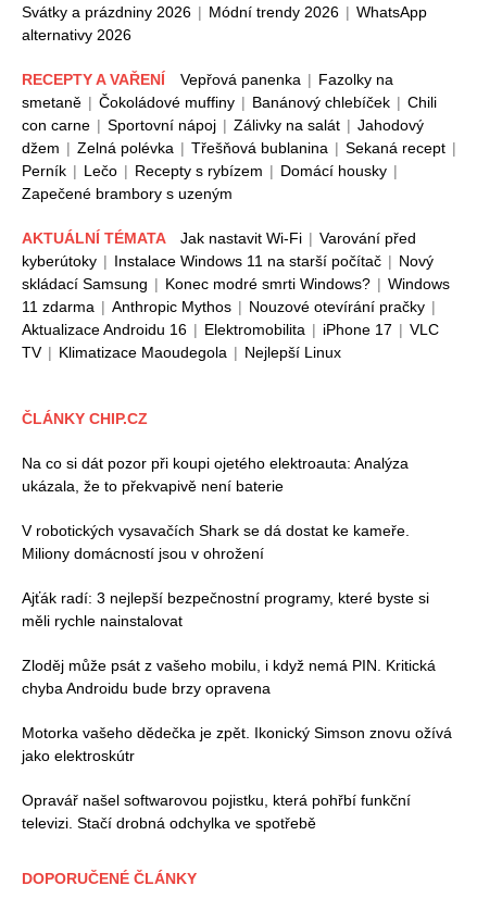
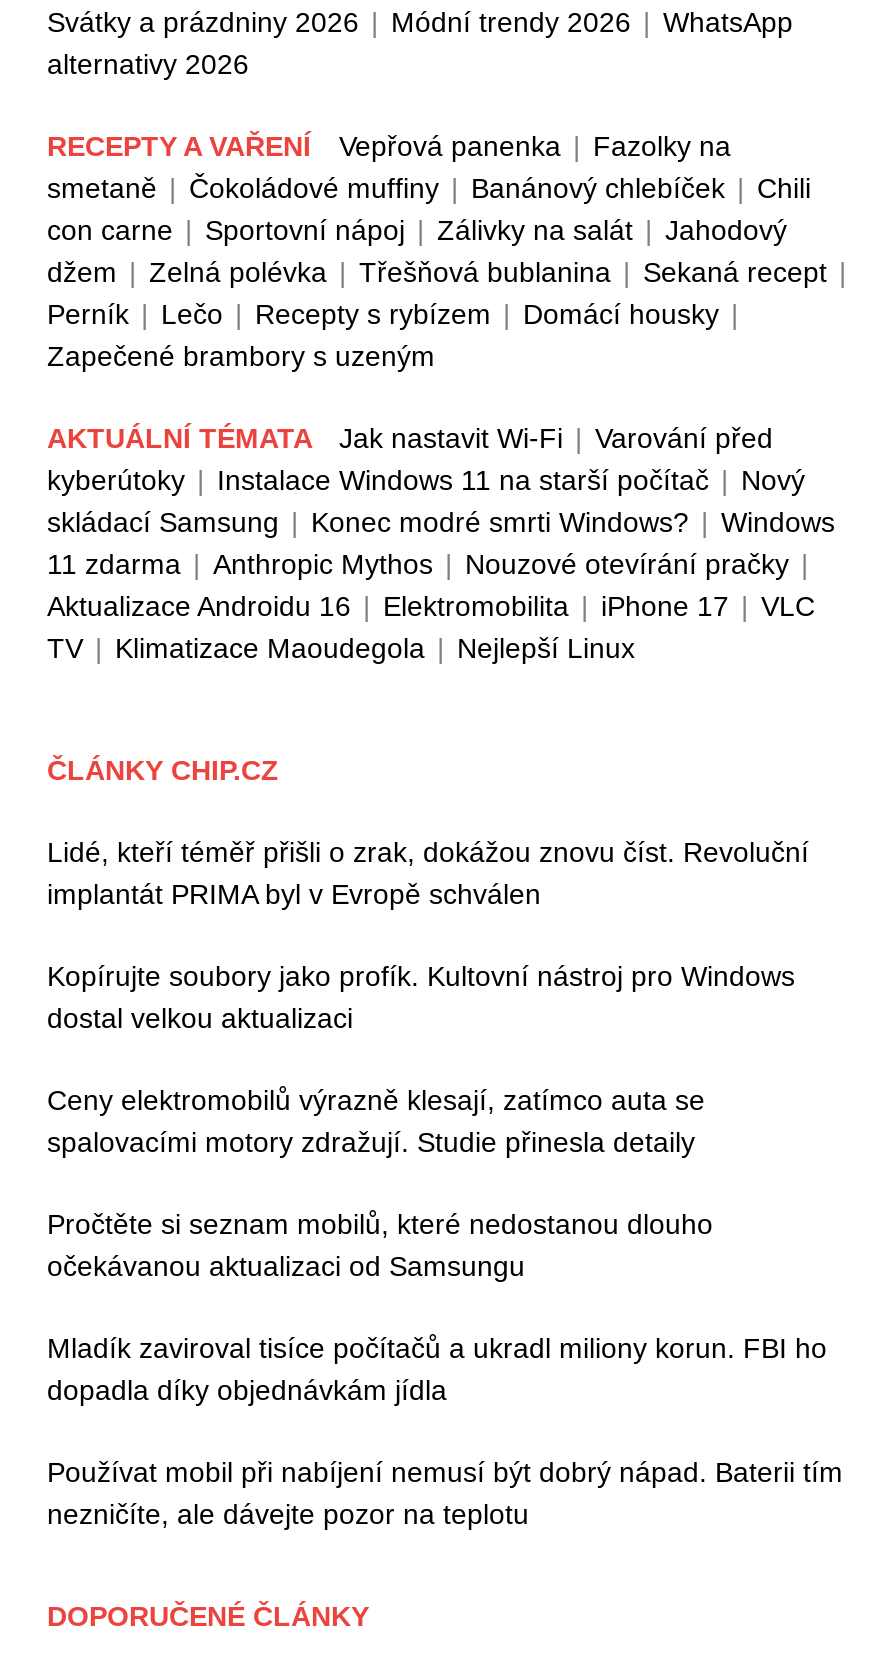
- Na co si dát pozor při koupi ojetého elektroauta: Analýza
- ukázala, že to překvapivě není baterie
+ Lidé, kteří téměř přišli o zrak, dokážou znovu číst. Revoluční
+ implantát PRIMA byl v Evropě schválen

- V robotických vysavačích Shark se dá dostat ke kameře.
- Miliony domácností jsou v ohrožení
+ Kopírujte soubory jako profík. Kultovní nástroj pro Windows
+ dostal velkou aktualizaci

- Ajťák radí: 3 nejlepší bezpečnostní programy, které byste si
- měli rychle nainstalovat
+ Ceny elektromobilů výrazně klesají, zatímco auta se
+ spalovacími motory zdražují. Studie přinesla detaily

- Zloděj může psát z vašeho mobilu, i když nemá PIN. Kritická
- chyba Androidu bude brzy opravena
+ Pročtěte si seznam mobilů, které nedostanou dlouho
+ očekávanou aktualizaci od Samsungu

- Motorka vašeho dědečka je zpět. Ikonický Simson znovu ožívá
- jako elektroskútr
+ Mladík zaviroval tisíce počítačů a ukradl miliony korun. FBI ho
+ dopadla díky objednávkám jídla

- Opravář našel softwarovou pojistku, která pohřbí funkční
- televizi. Stačí drobná odchylka ve spotřebě
+ Používat mobil při nabíjení nemusí být dobrý nápad. Baterii tím
+ nezničíte, ale dávejte pozor na teplotu
